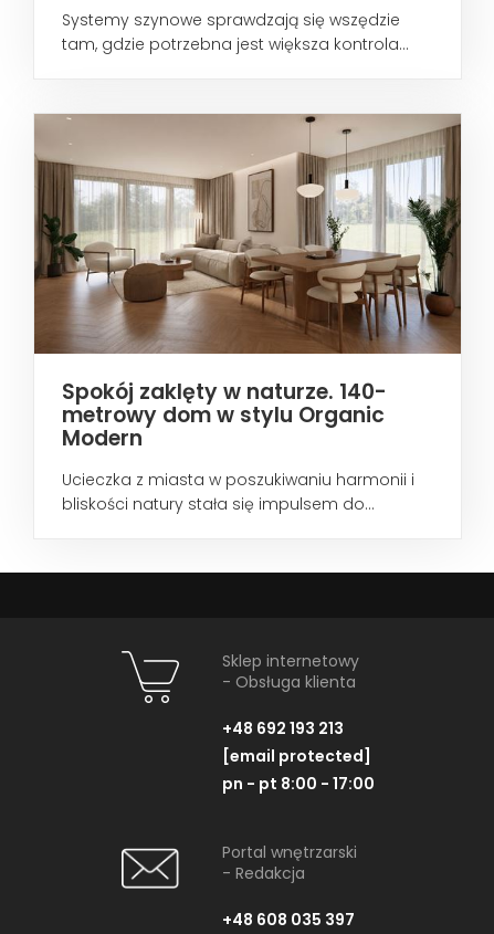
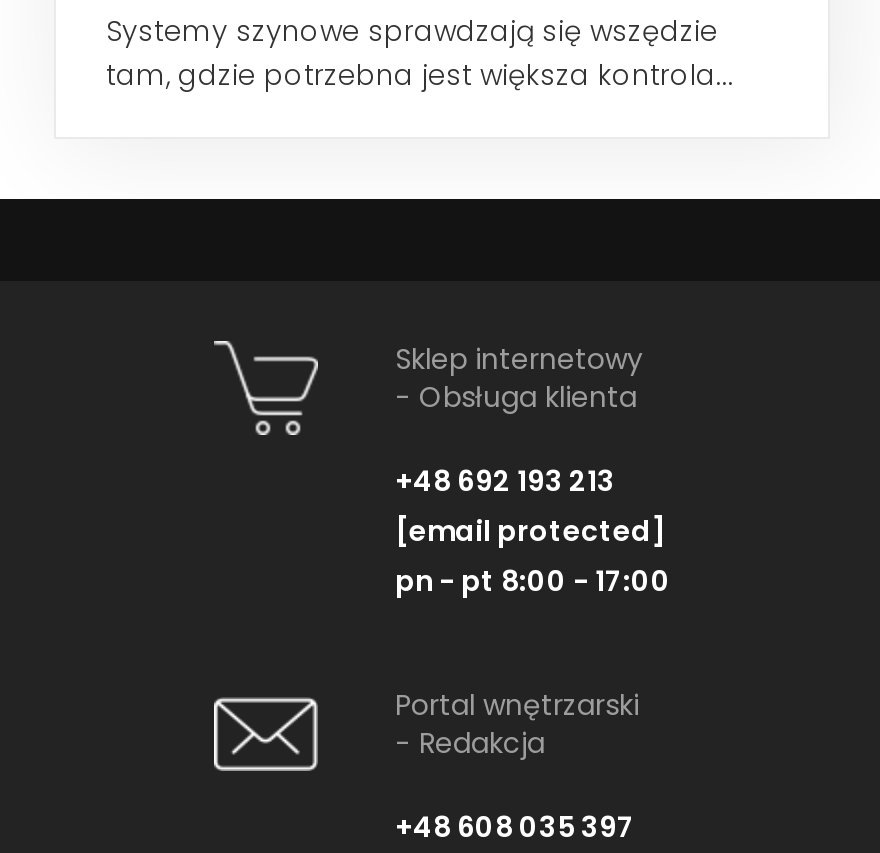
- [image]
- Spokój zaklęty w naturze. 140-
- metrowy dom w stylu Organic
- Modern
- Ucieczka z miasta w poszukiwaniu harmonii i
- bliskości natury stała się impulsem do...
